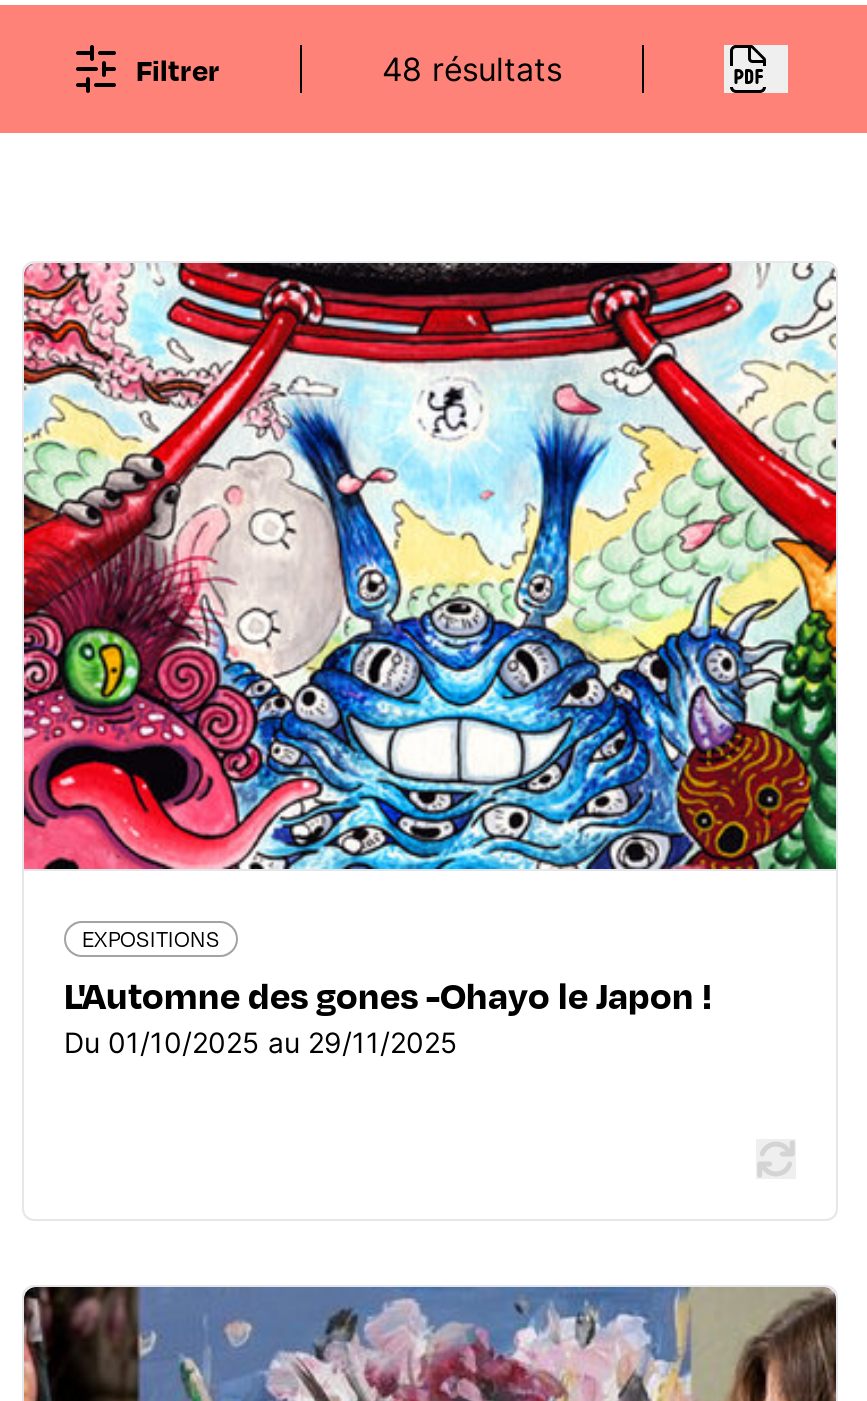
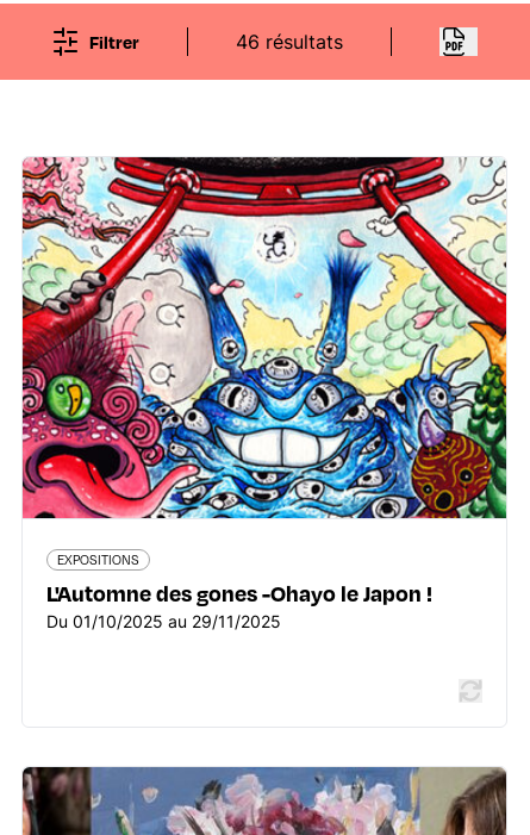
- 48 résultats
+ 46 résultats
